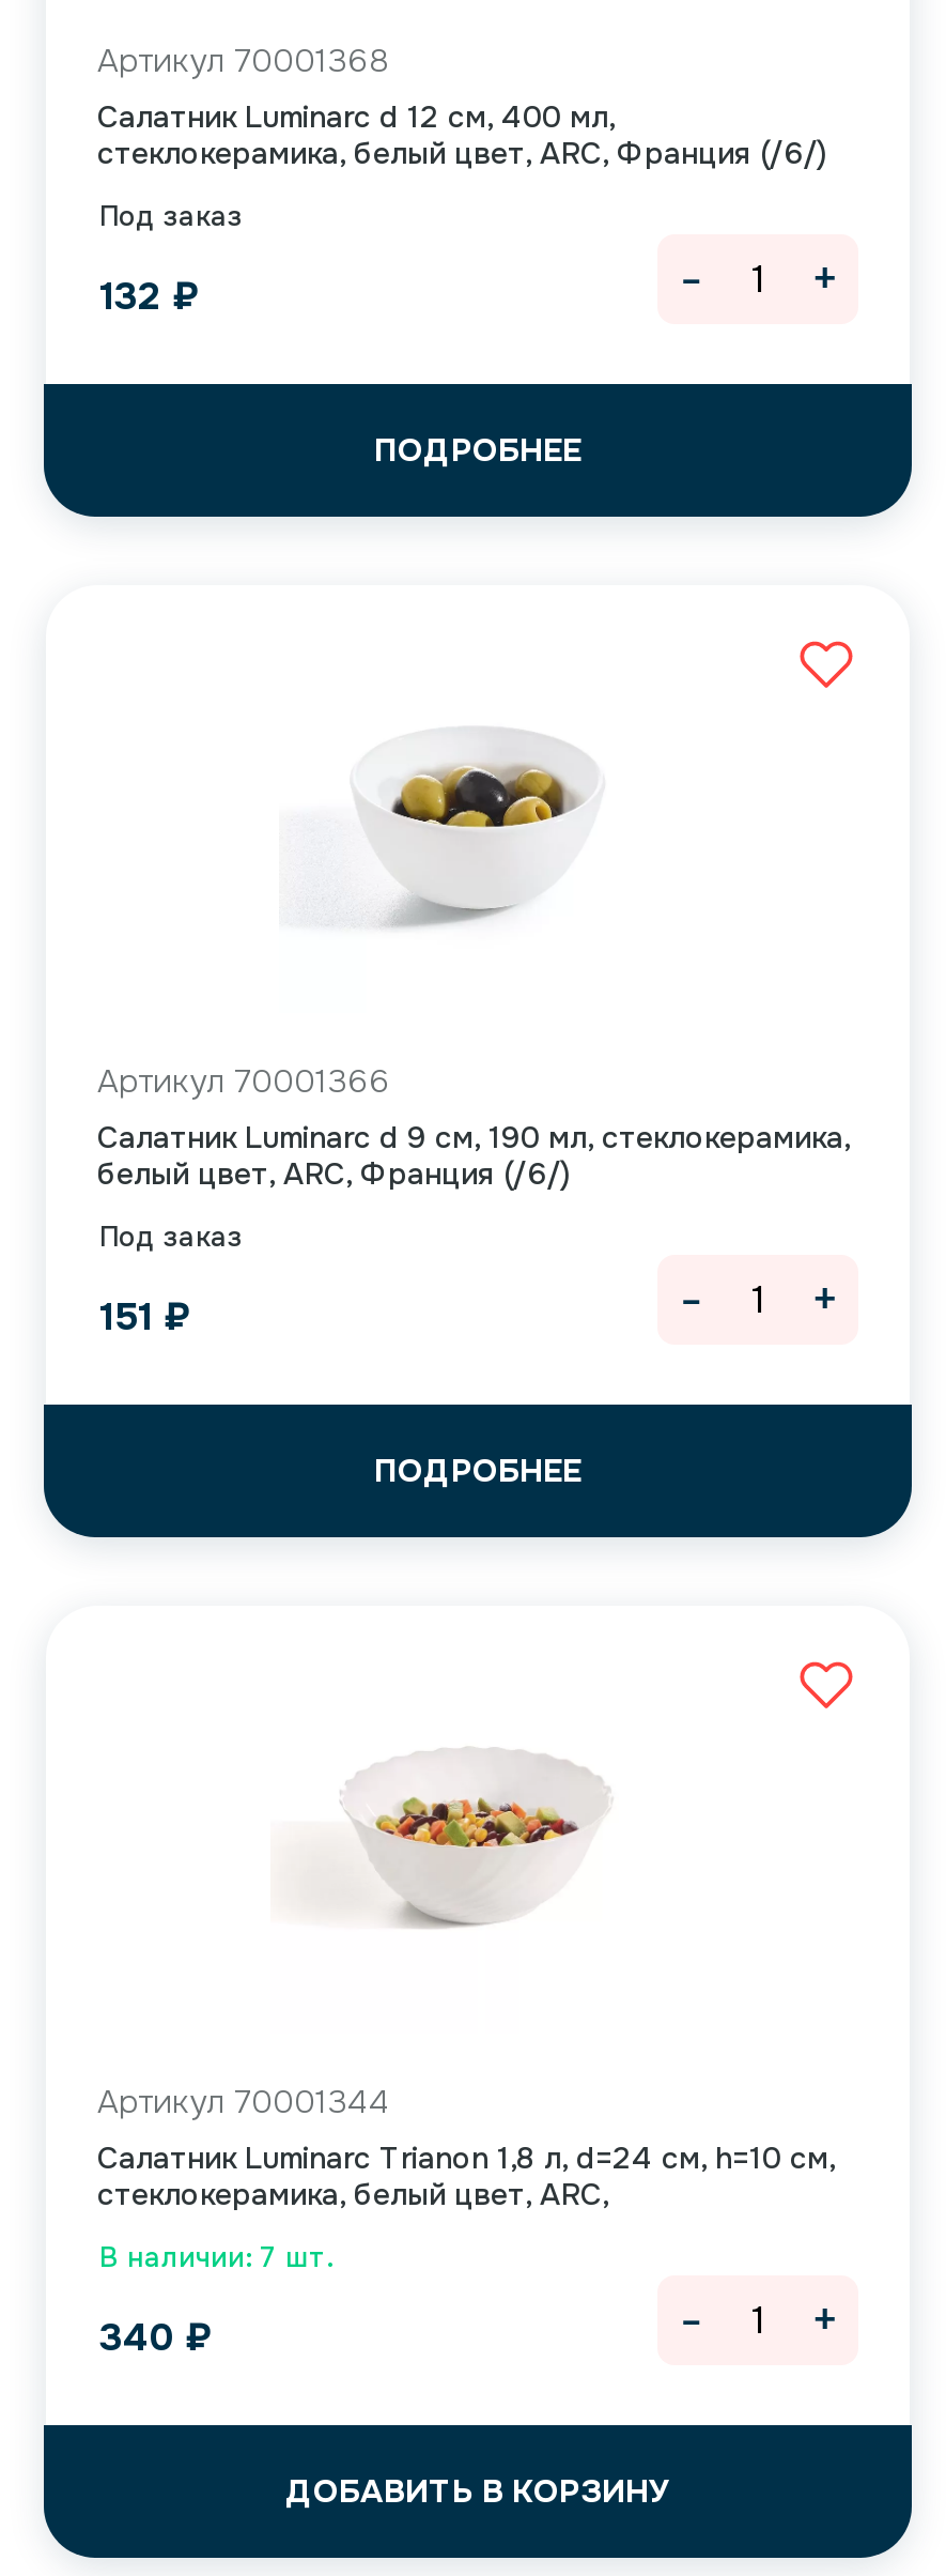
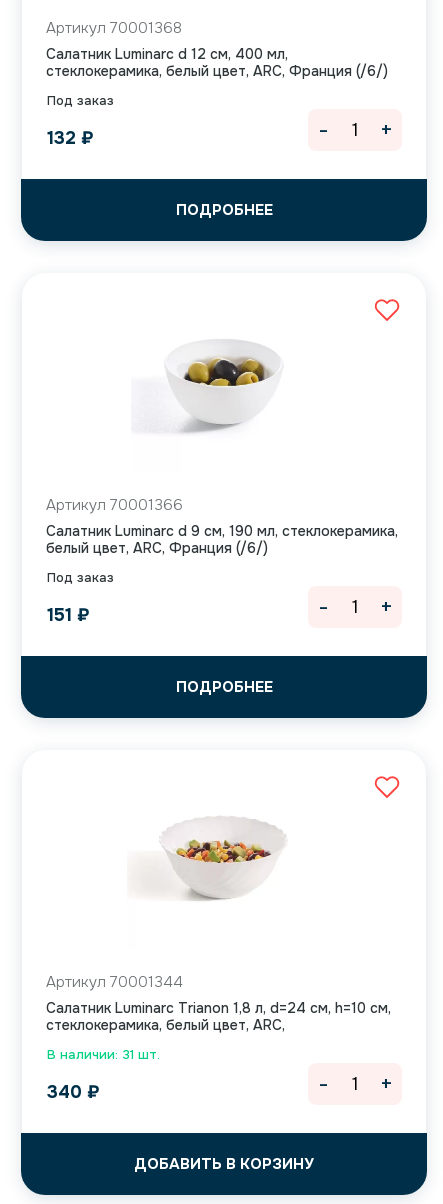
- В наличии: 7 шт.
+ В наличии: 31 шт.
